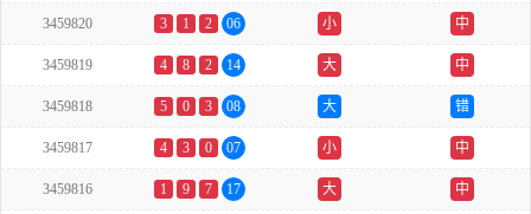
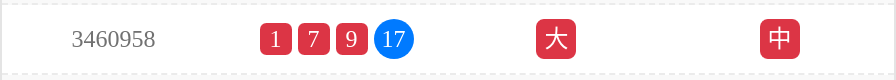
- 3459820
- 3
+ 3460958

- 2
- 06
- 小
- 中
- 3459819
- 4
- 8
- 2
- 14
- 大
- 中
- 3459818
- 5
- 0
- 3
- 08
- 大
- 错
- 3459817
- 4
- 3
- 0
- 07
- 小
- 中
- 3459816
- 1
+ 7

- 7
